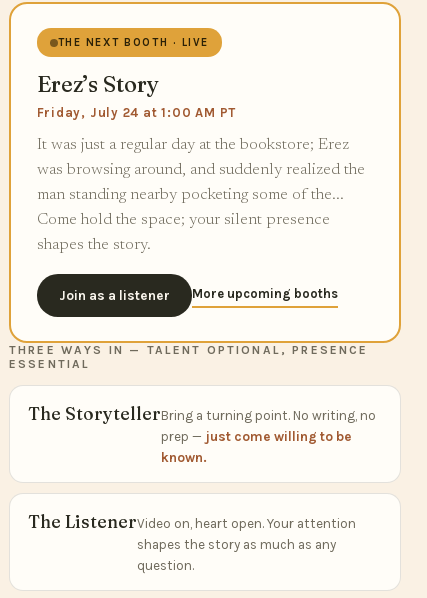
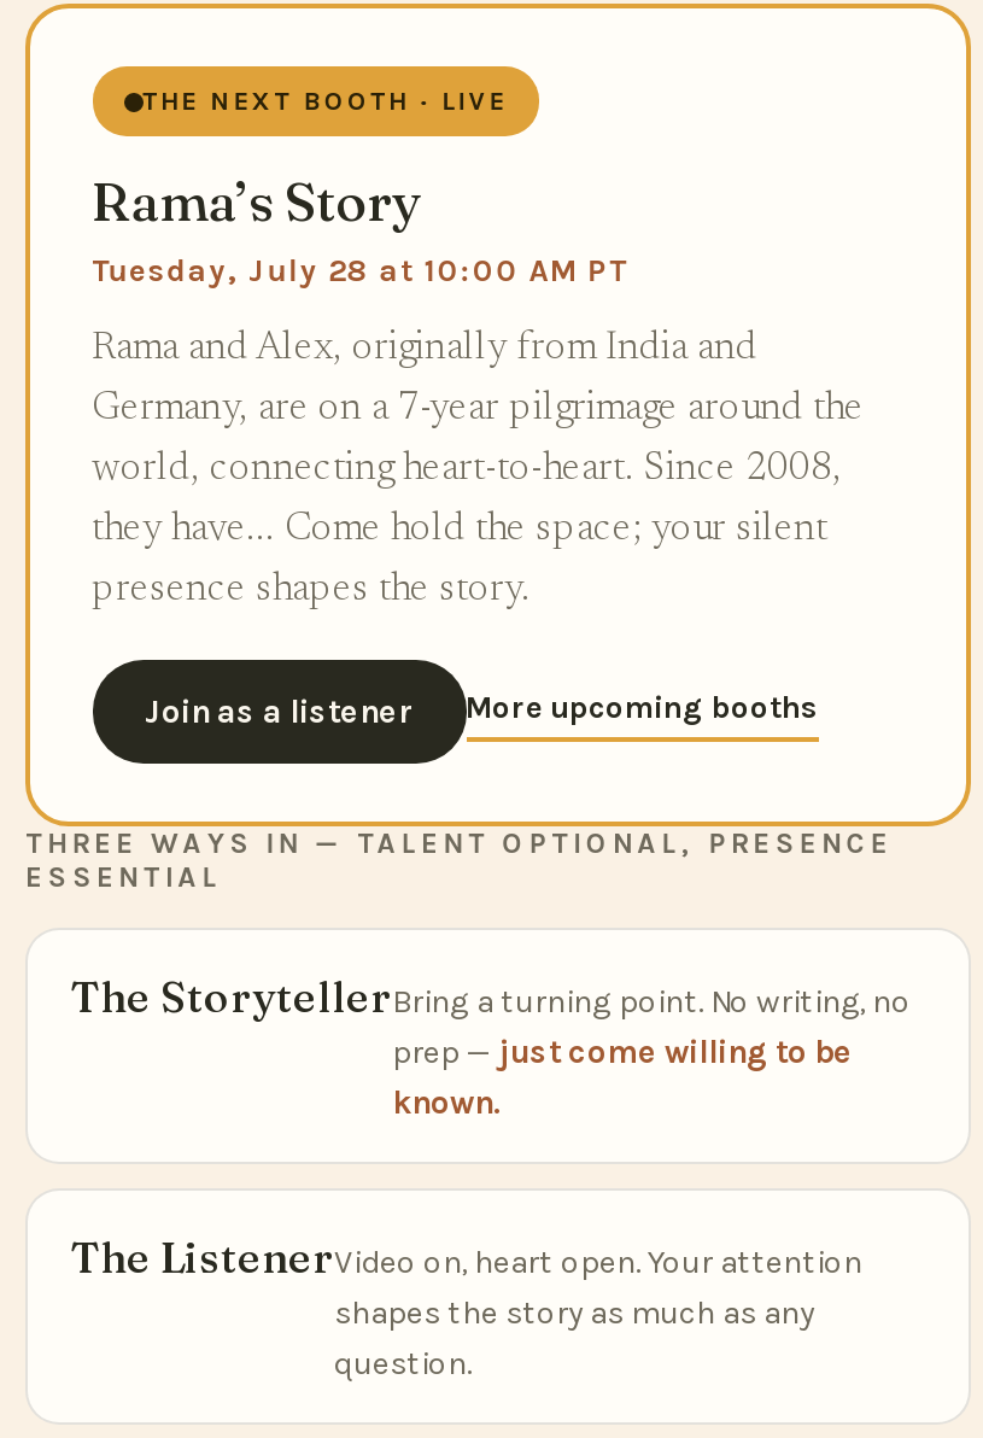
- Erez’s Story
- Friday, July 24 at 1:00 AM PT
+ Rama’s Story
+ Tuesday, July 28 at 10:00 AM PT

- It was just a regular day at the bookstore; Erez
+ Rama and Alex, originally from India and

- was browsing around, and suddenly realized the
+ Germany, are on a 7-year pilgrimage around the

- man standing nearby pocketing some of the...
+ world, connecting heart-to-heart. Since 2008,

- Come hold the space; your silent presence
+ they have... Come hold the space; your silent

- shapes the story.
+ presence shapes the story.
